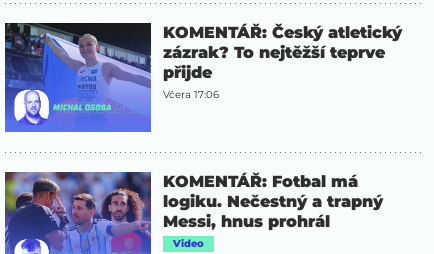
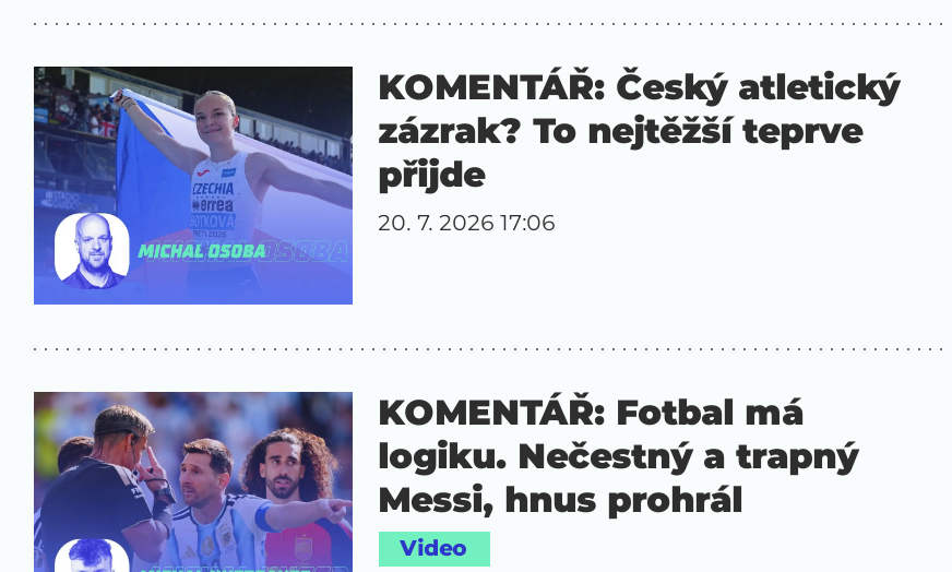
- Včera 17:06
+ 20. 7. 2026 17:06
